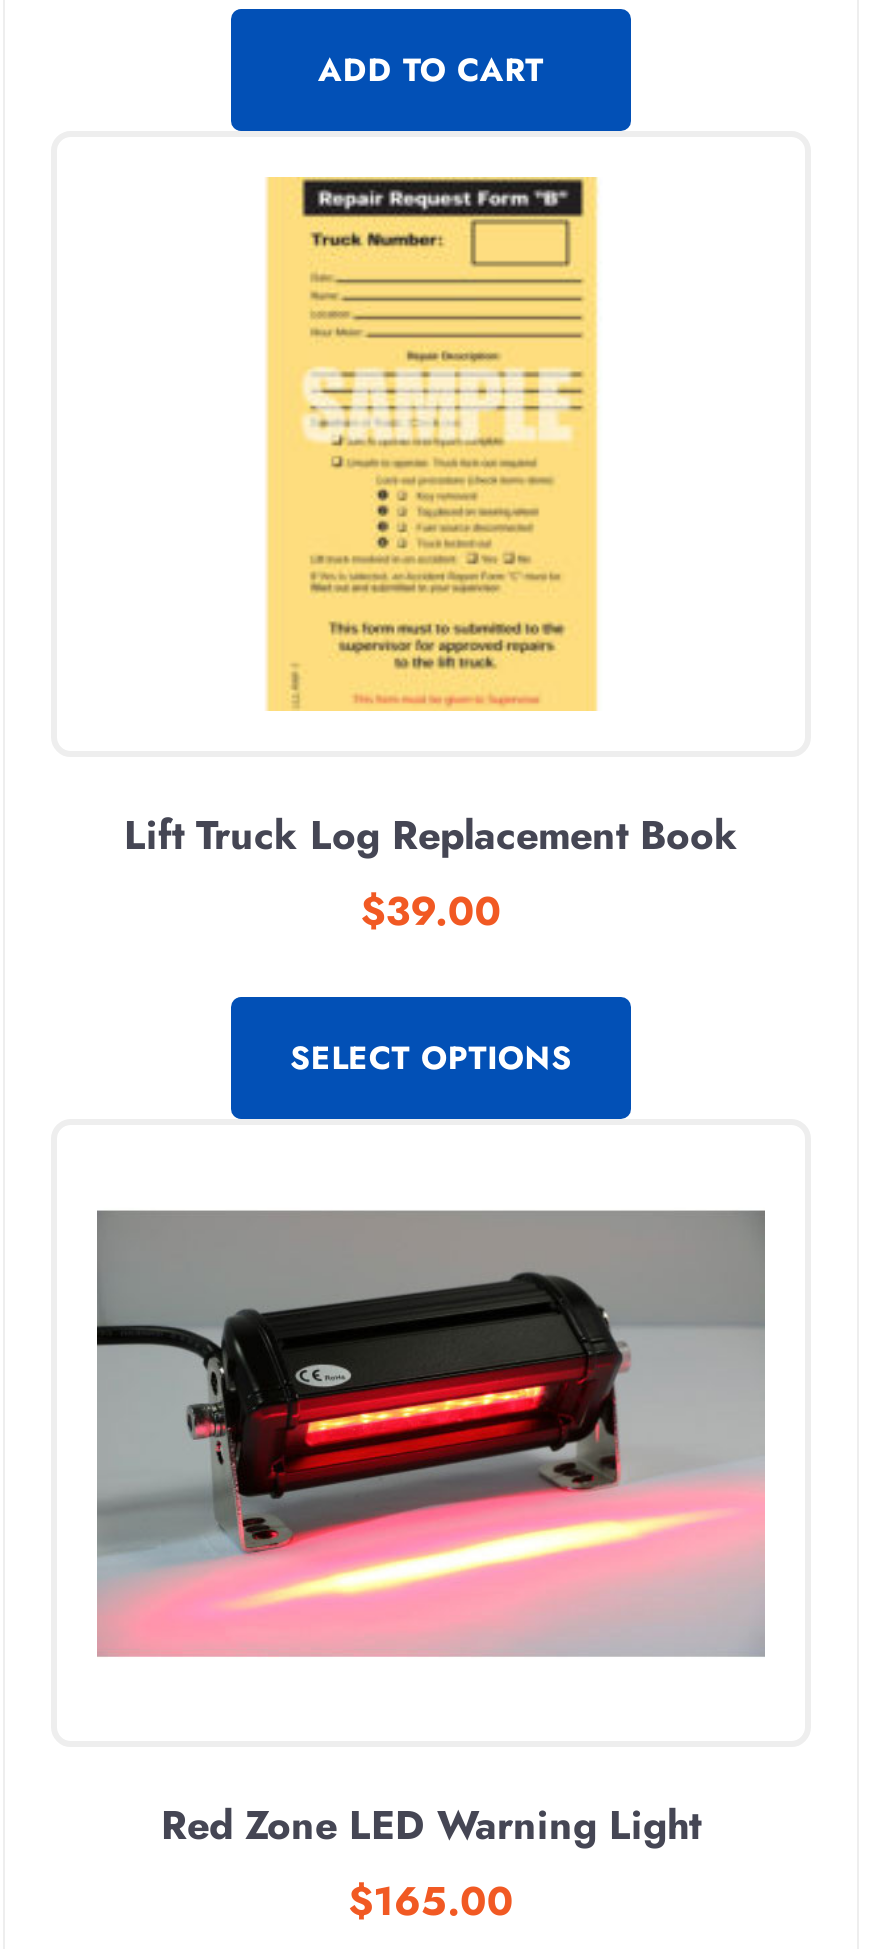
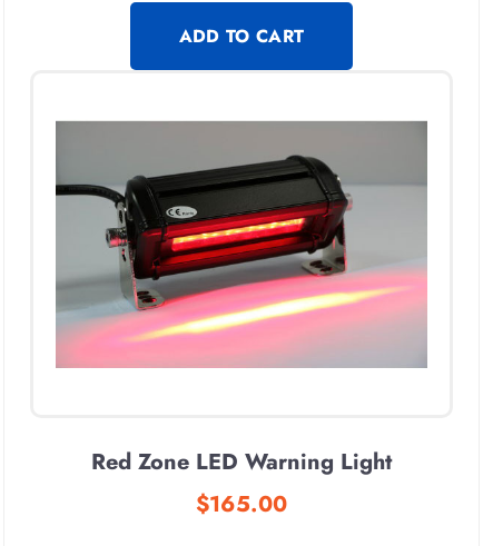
- [image]

- Lift Truck Log Replacement Book
- $39.00
- SELECT OPTIONS
